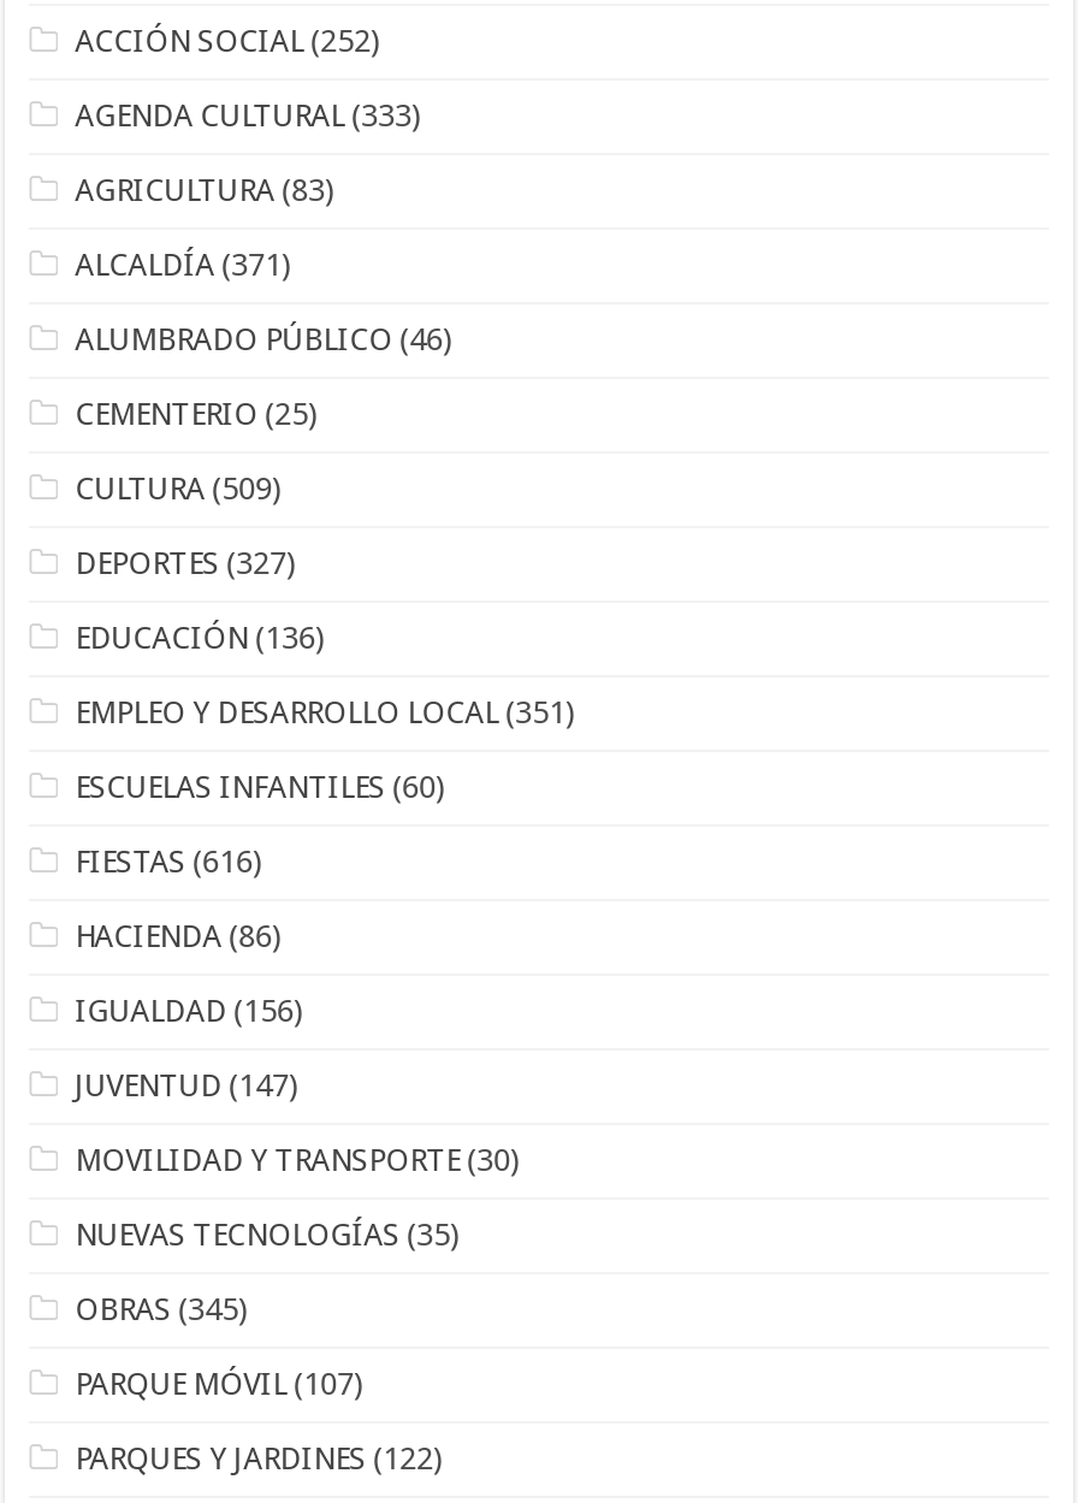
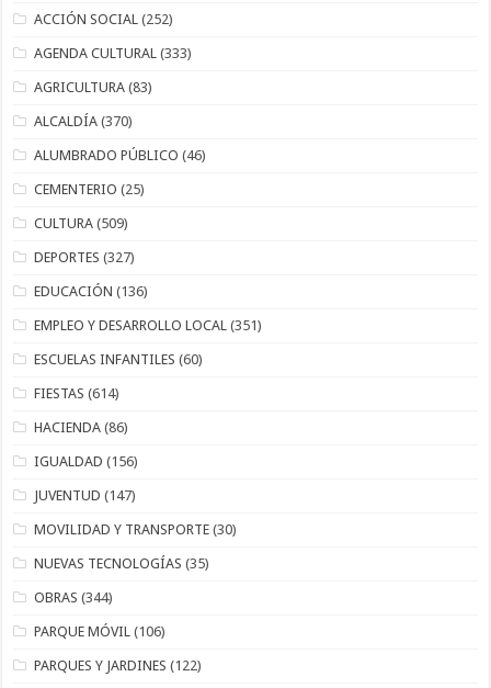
- ALCALDÍA (371)
+ ALCALDÍA (370)

- FIESTAS (616)
+ FIESTAS (614)

- OBRAS (345)
+ OBRAS (344)

- PARQUE MÓVIL (107)
+ PARQUE MÓVIL (106)
